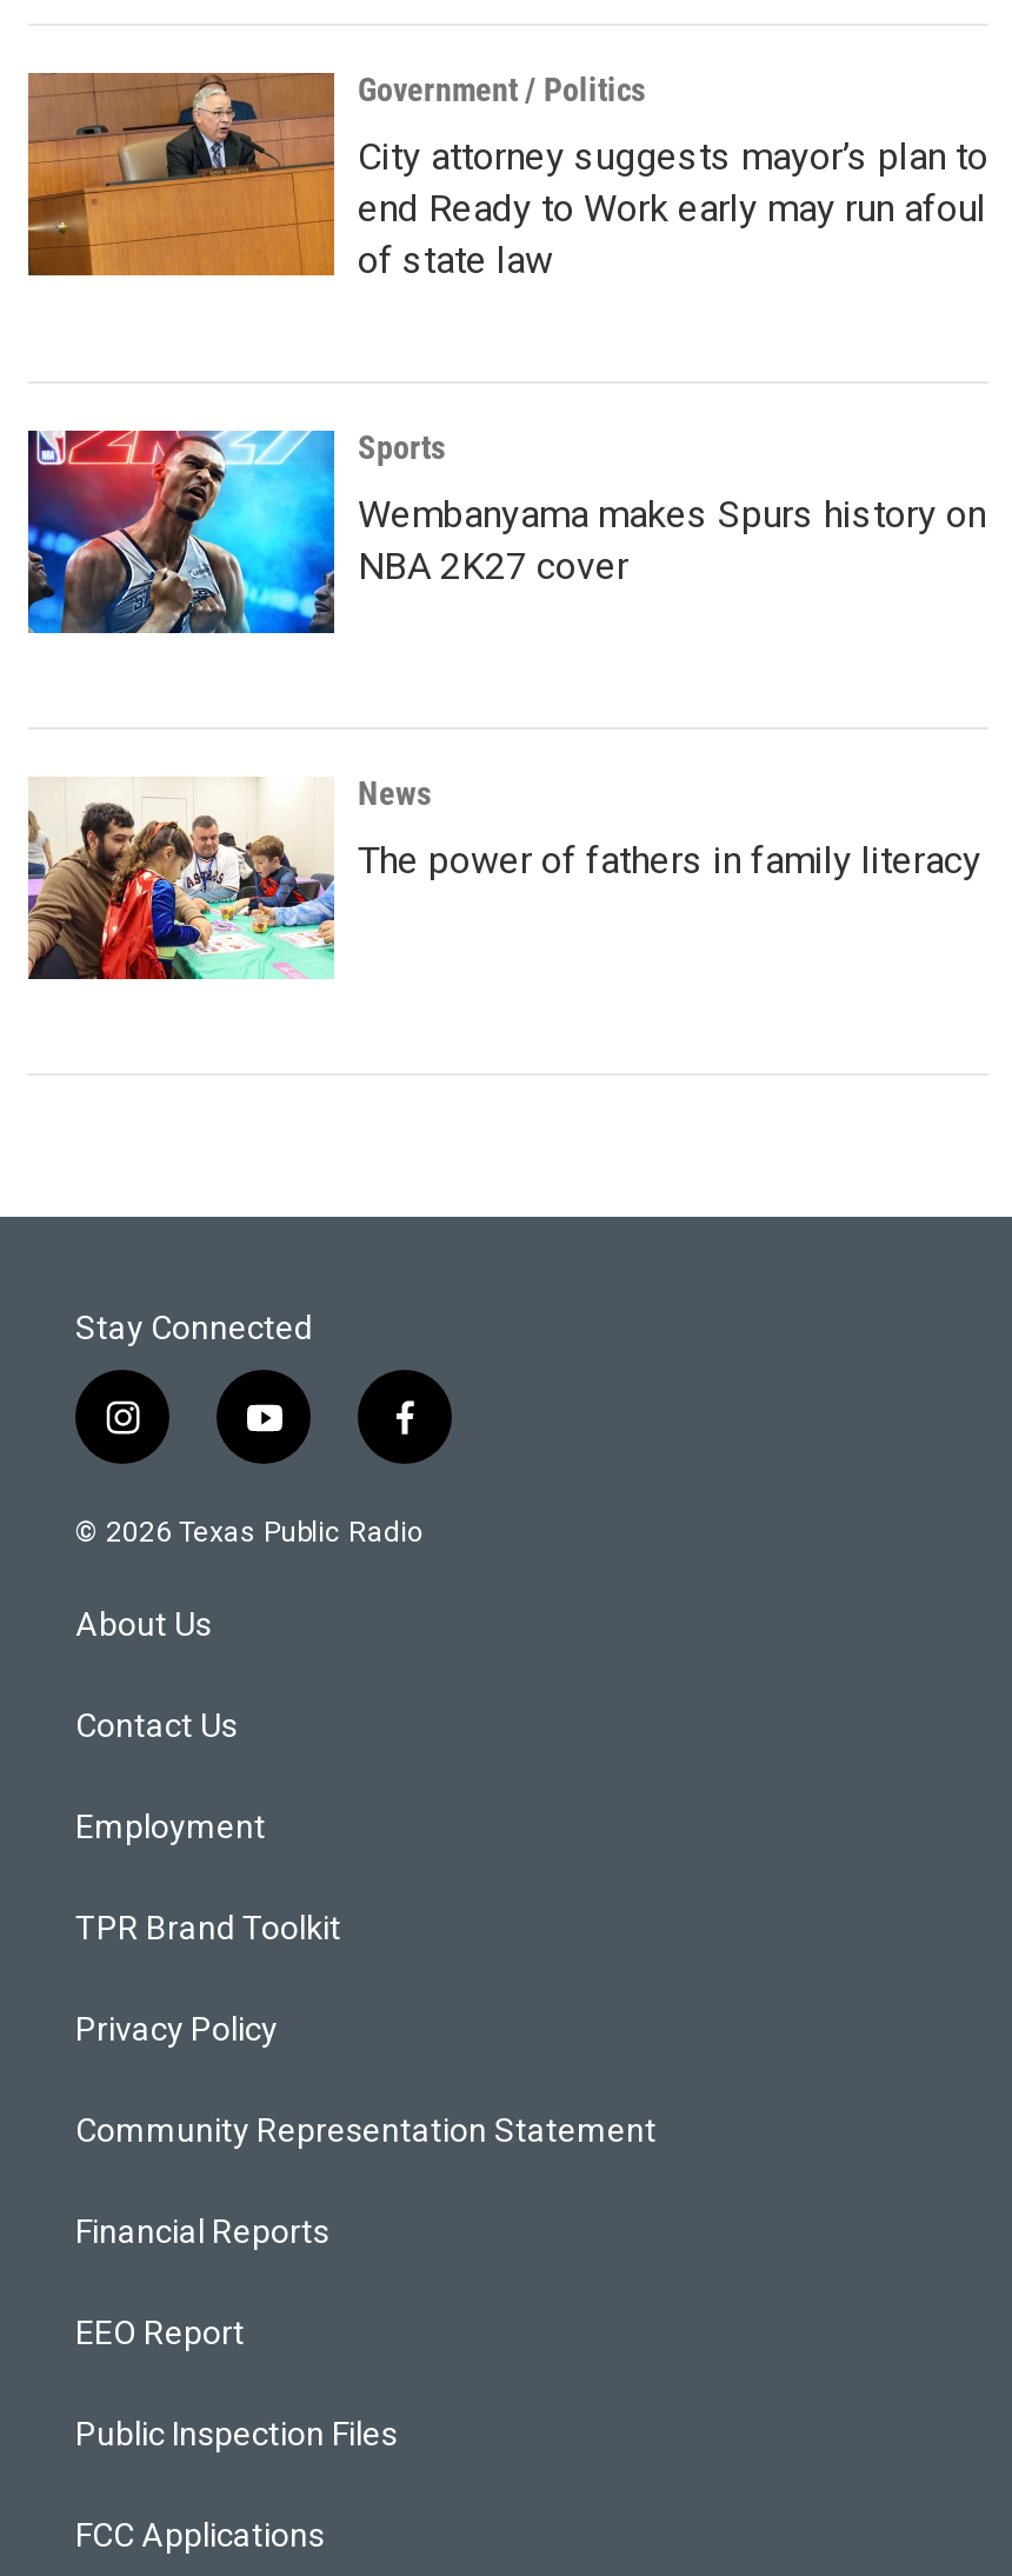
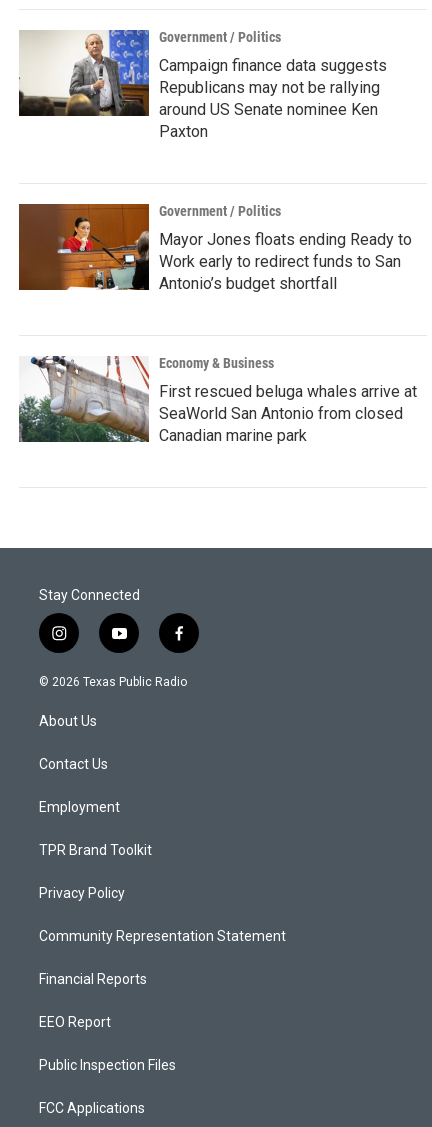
- [image]
- City attorney suggests mayor’s plan to
- end Ready to Work early may run afoul
- of state law
+ [image]
+ Campaign finance data suggests
+ Republicans may not be rallying
+ around US Senate nominee Ken
+ Paxton

- [image]
- Sports
+ [image]
+ Government / Politics

- Wembanyama makes Spurs history on
- NBA 2K27 cover
+ Mayor Jones floats ending Ready to
+ Work early to redirect funds to San
+ Antonio’s budget shortfall

- [image]
- News
+ [image]
+ Economy & Business

- The power of fathers in family literacy
+ First rescued beluga whales arrive at
+ SeaWorld San Antonio from closed
+ Canadian marine park
